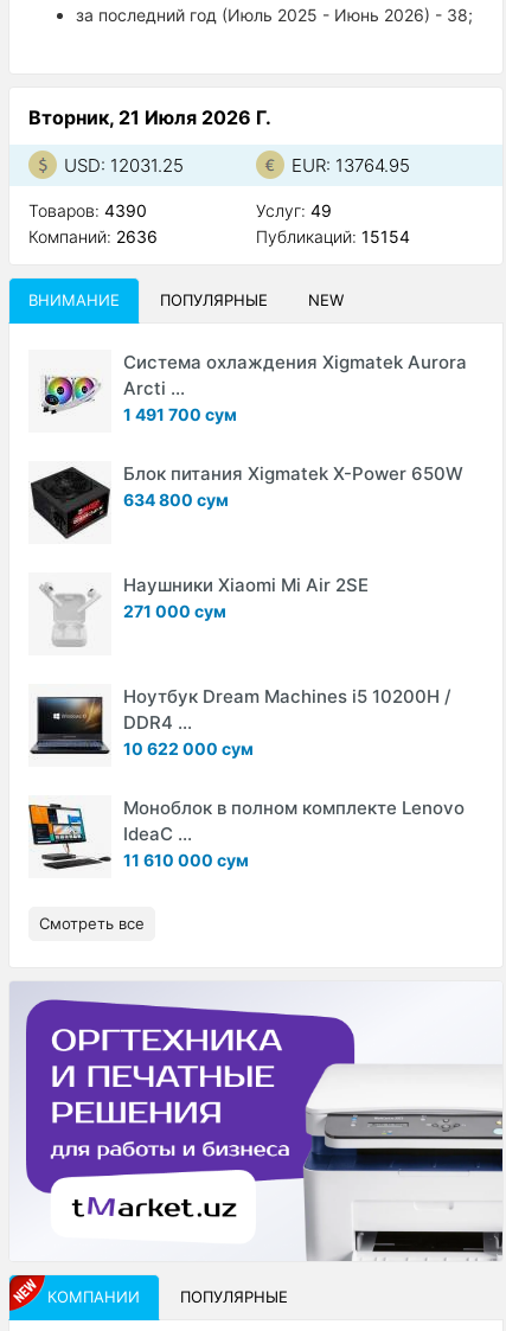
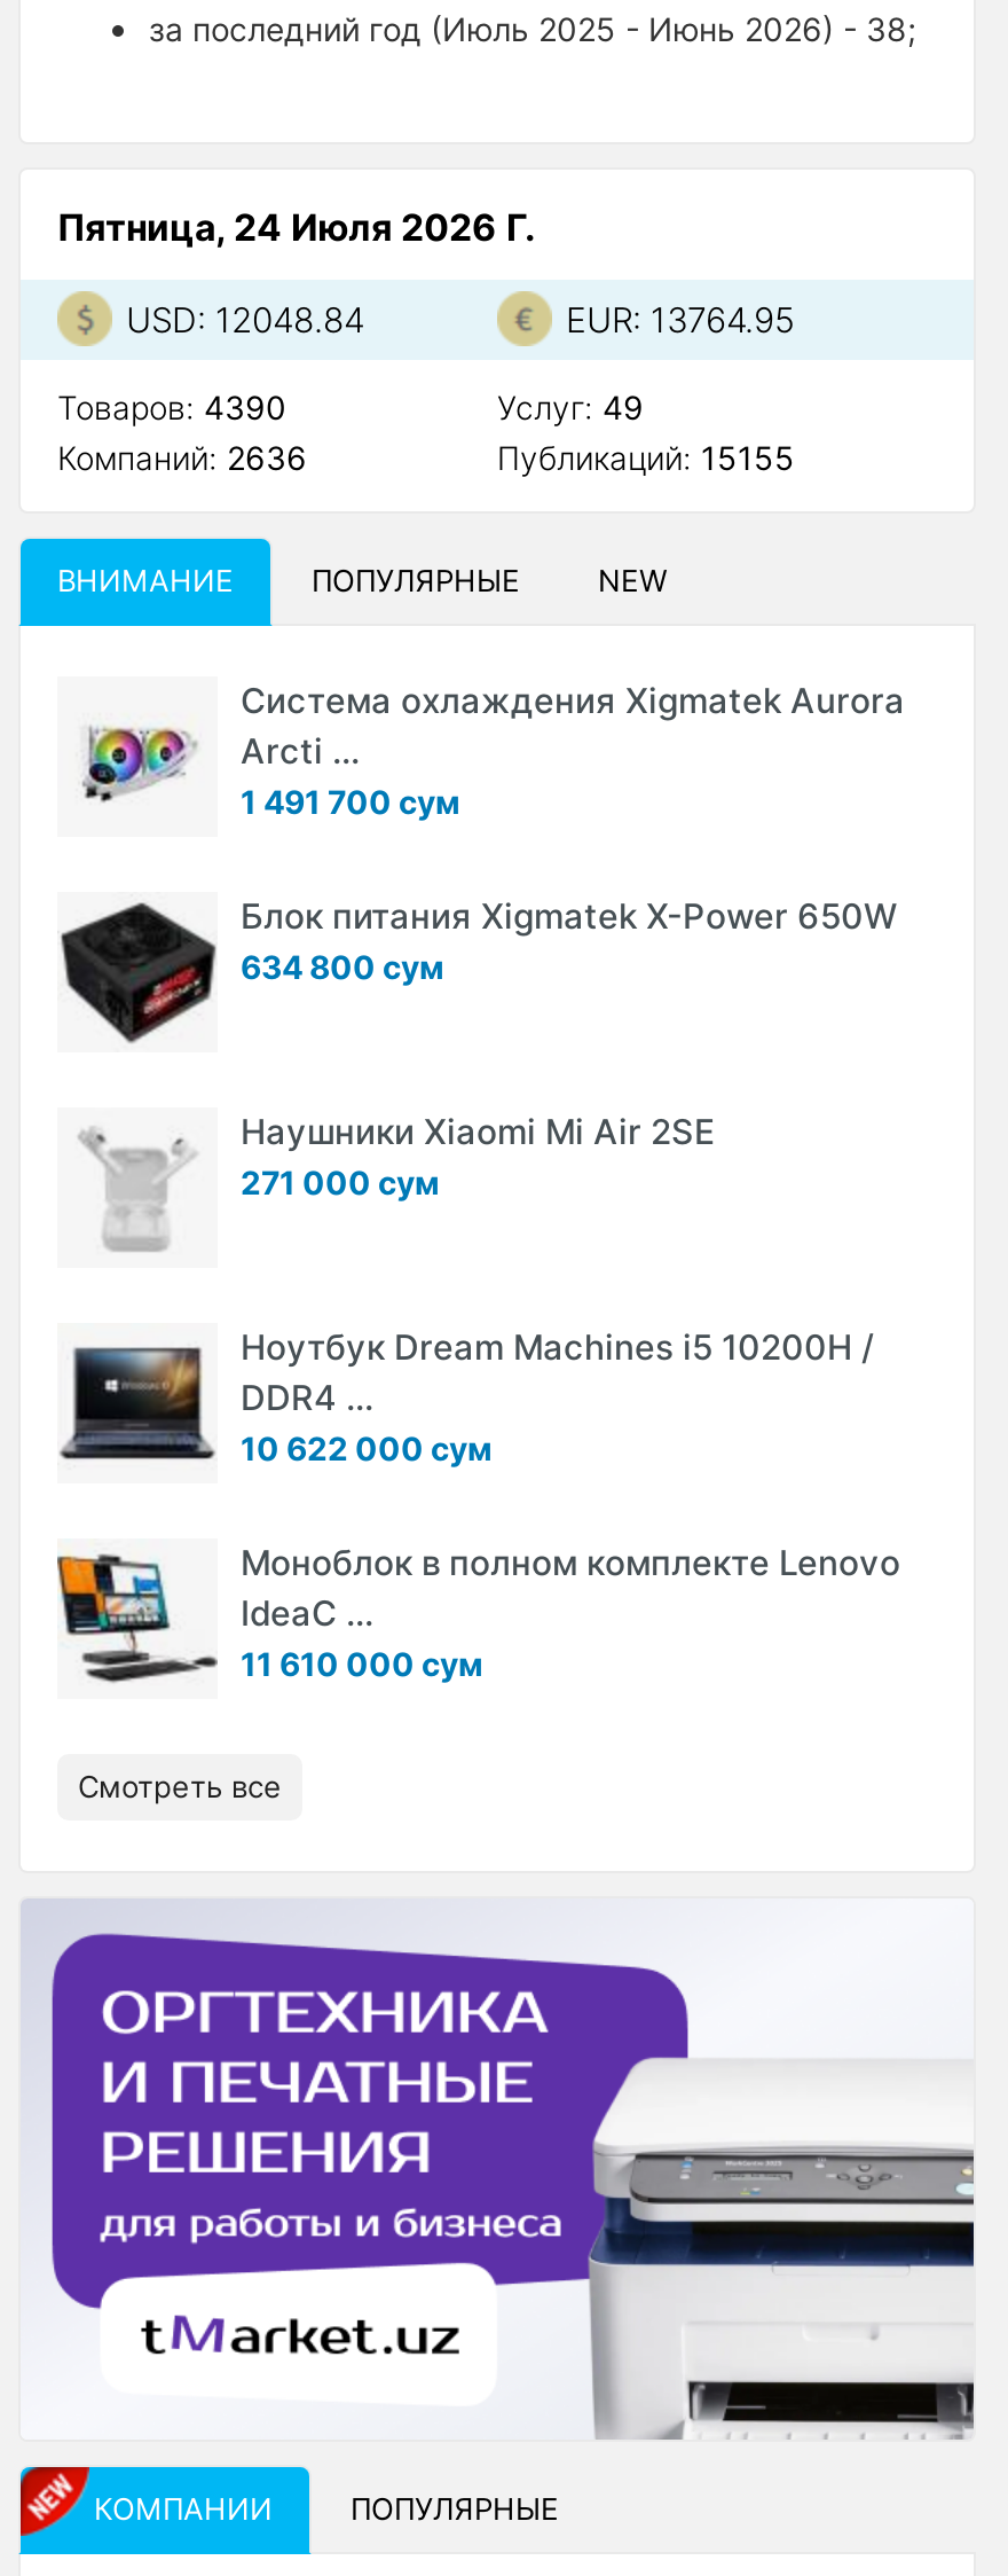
- Вторник, 21 Июля 2026 Г.
+ Пятница, 24 Июля 2026 Г.

- USD: 12031.25
+ USD: 12048.84

- Публикаций: 15154
+ Публикаций: 15155
